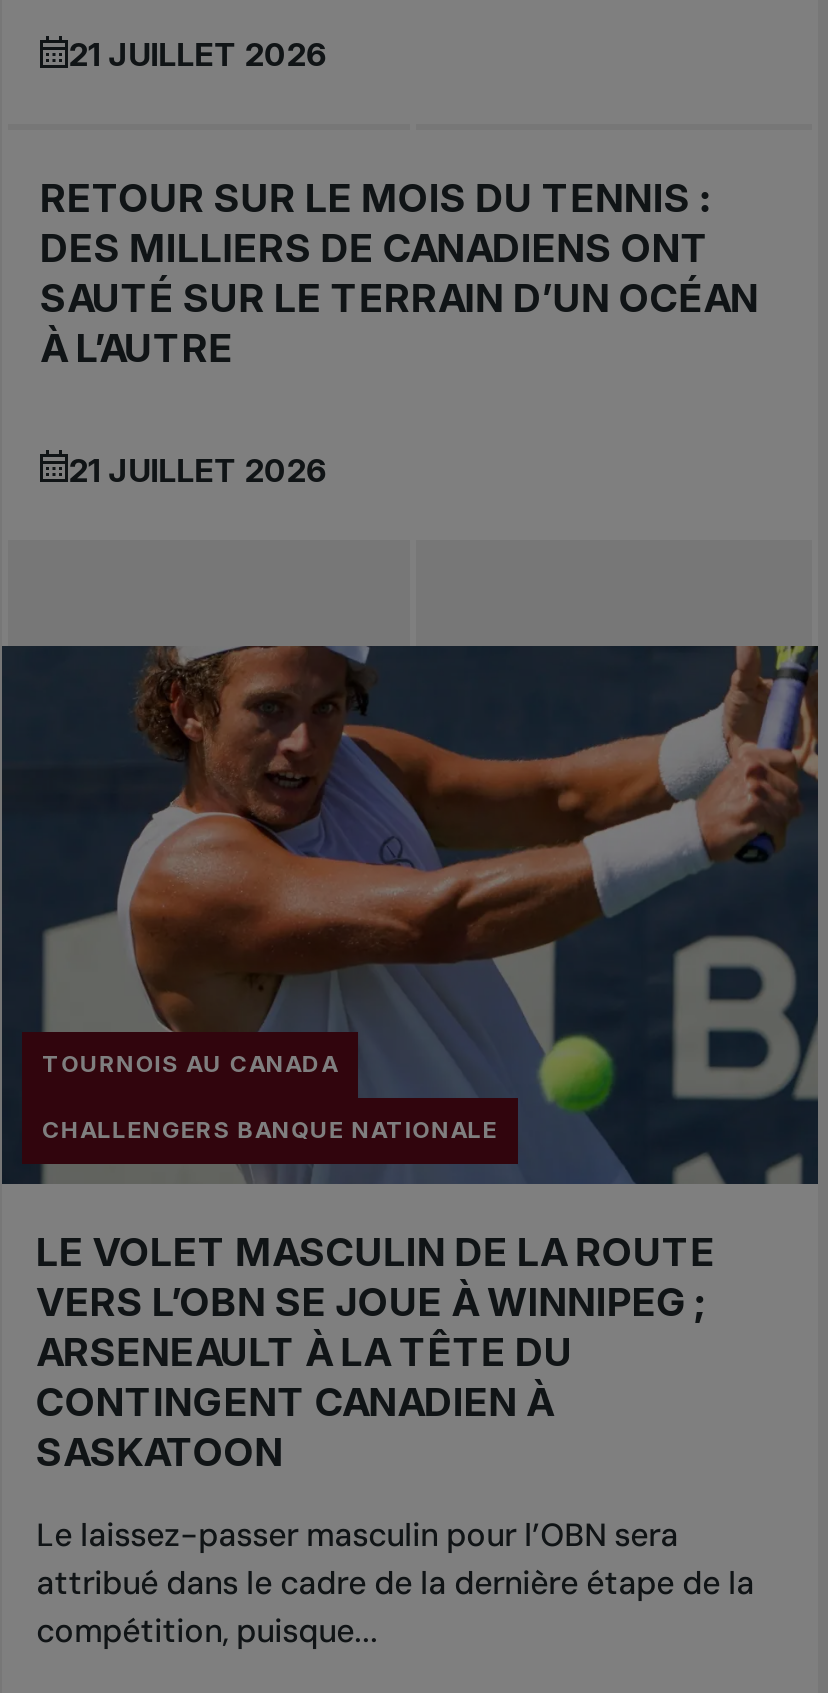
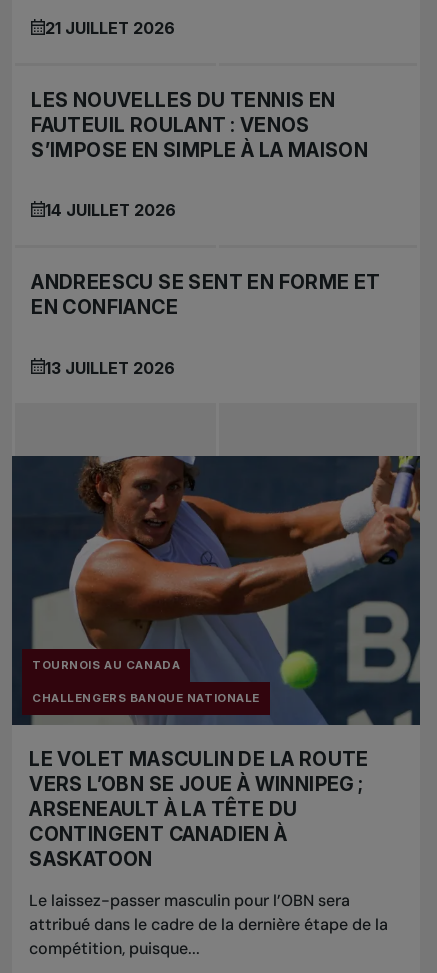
- RETOUR SUR LE MOIS DU TENNIS :
- DES MILLIERS DE CANADIENS ONT
- SAUTÉ SUR LE TERRAIN D’UN OCÉAN
- À L’AUTRE
- 21 JUILLET 2026
+ LES NOUVELLES DU TENNIS EN
+ FAUTEUIL ROULANT : VENOS
+ S’IMPOSE EN SIMPLE À LA MAISON
+ 14 JUILLET 2026
+ ANDREESCU SE SENT EN FORME ET
+ EN CONFIANCE
+ 13 JUILLET 2026
